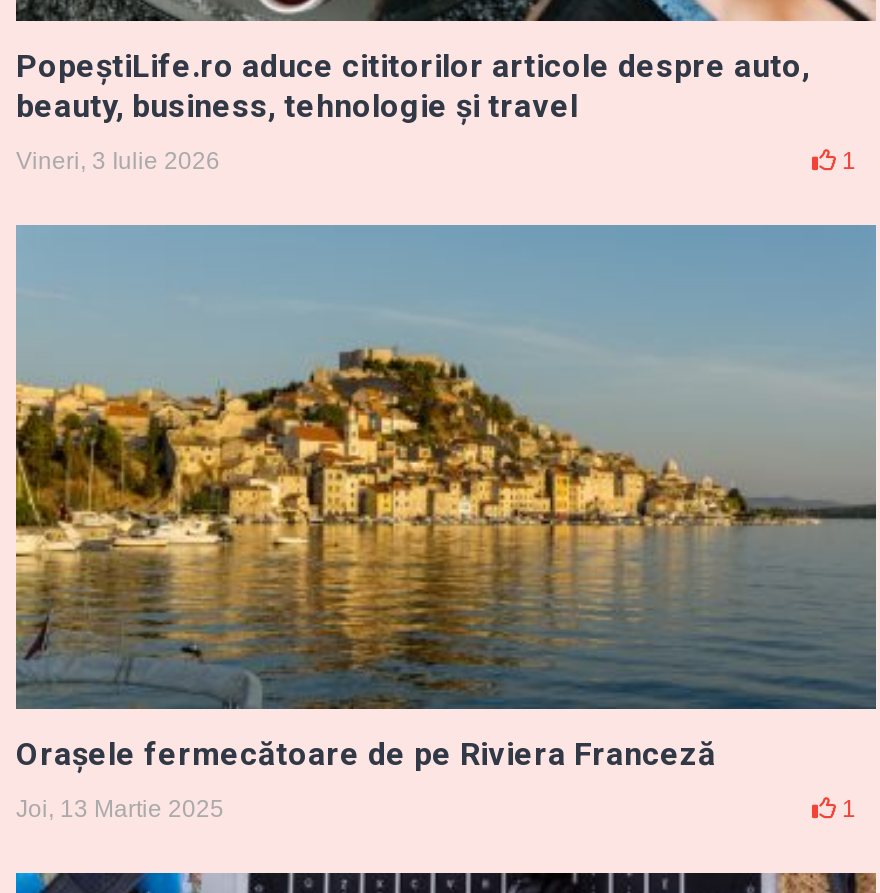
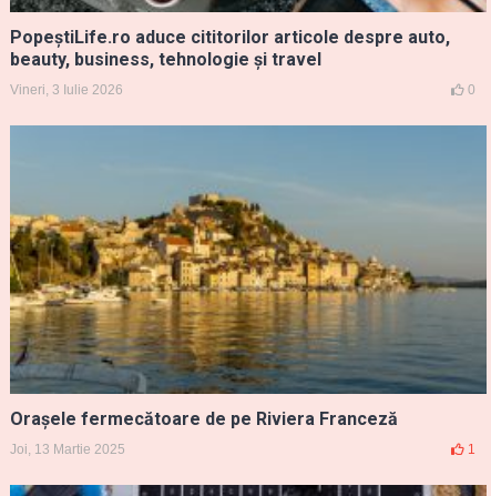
- 1
+ 0
